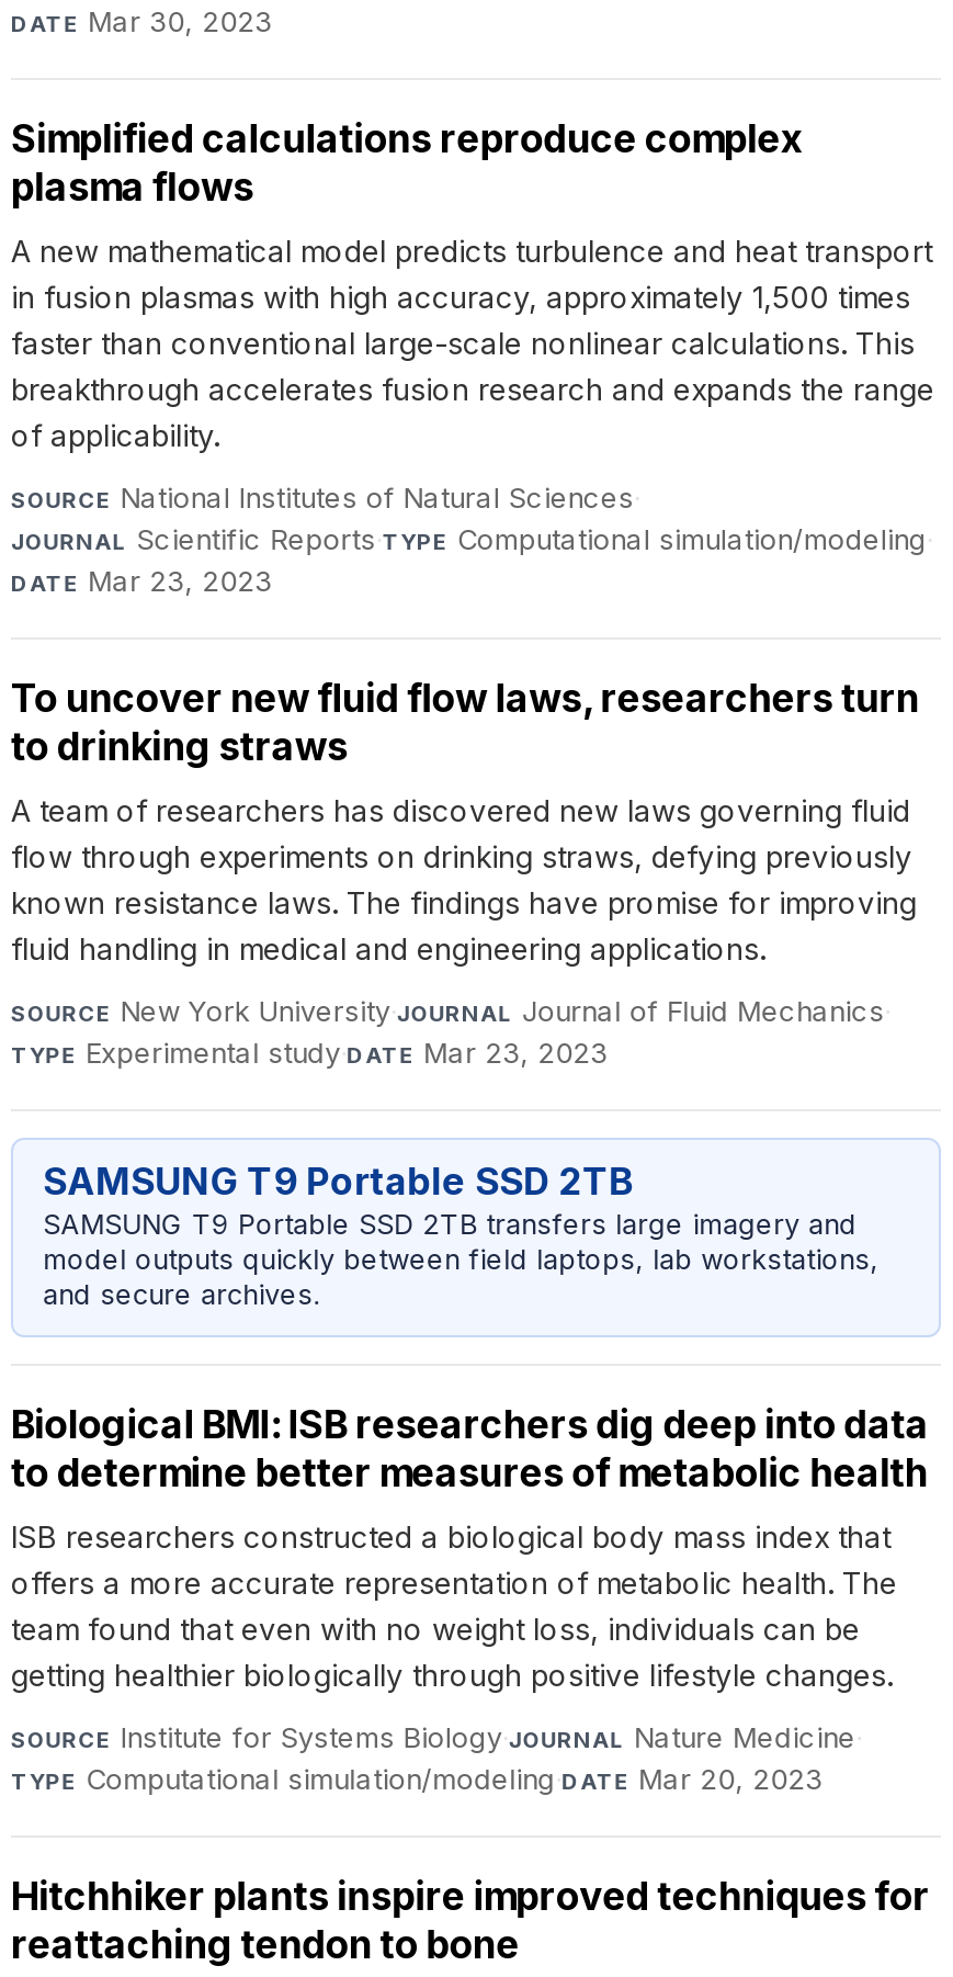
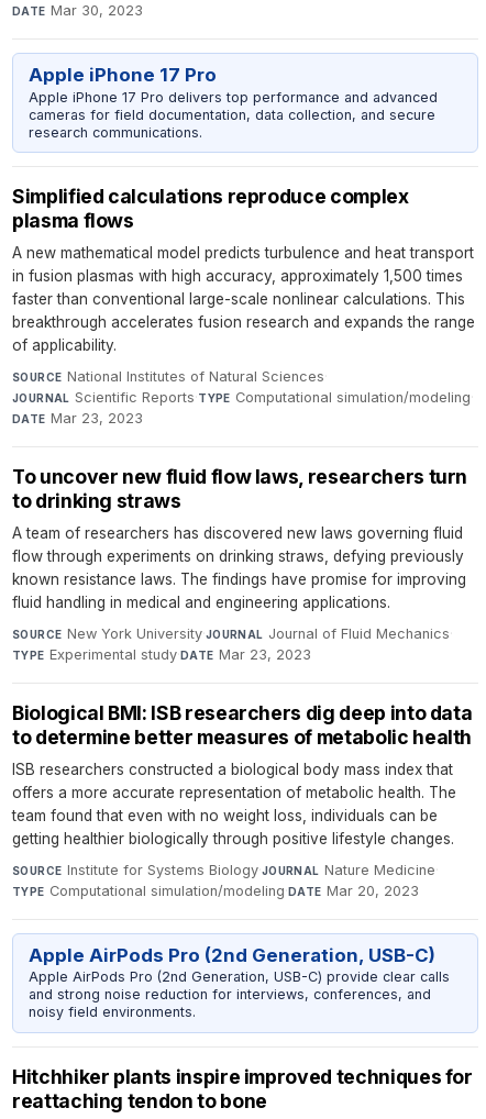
+ Apple iPhone 17 Pro
+ Apple iPhone 17 Pro delivers top performance and advanced
+ cameras for field documentation, data collection, and secure
+ research communications.

- SAMSUNG T9 Portable SSD 2TB
- SAMSUNG T9 Portable SSD 2TB transfers large imagery and
- model outputs quickly between field laptops, lab workstations,
- and secure archives.

+ Apple AirPods Pro (2nd Generation, USB-C)
+ Apple AirPods Pro (2nd Generation, USB-C) provide clear calls
+ and strong noise reduction for interviews, conferences, and
+ noisy field environments.
